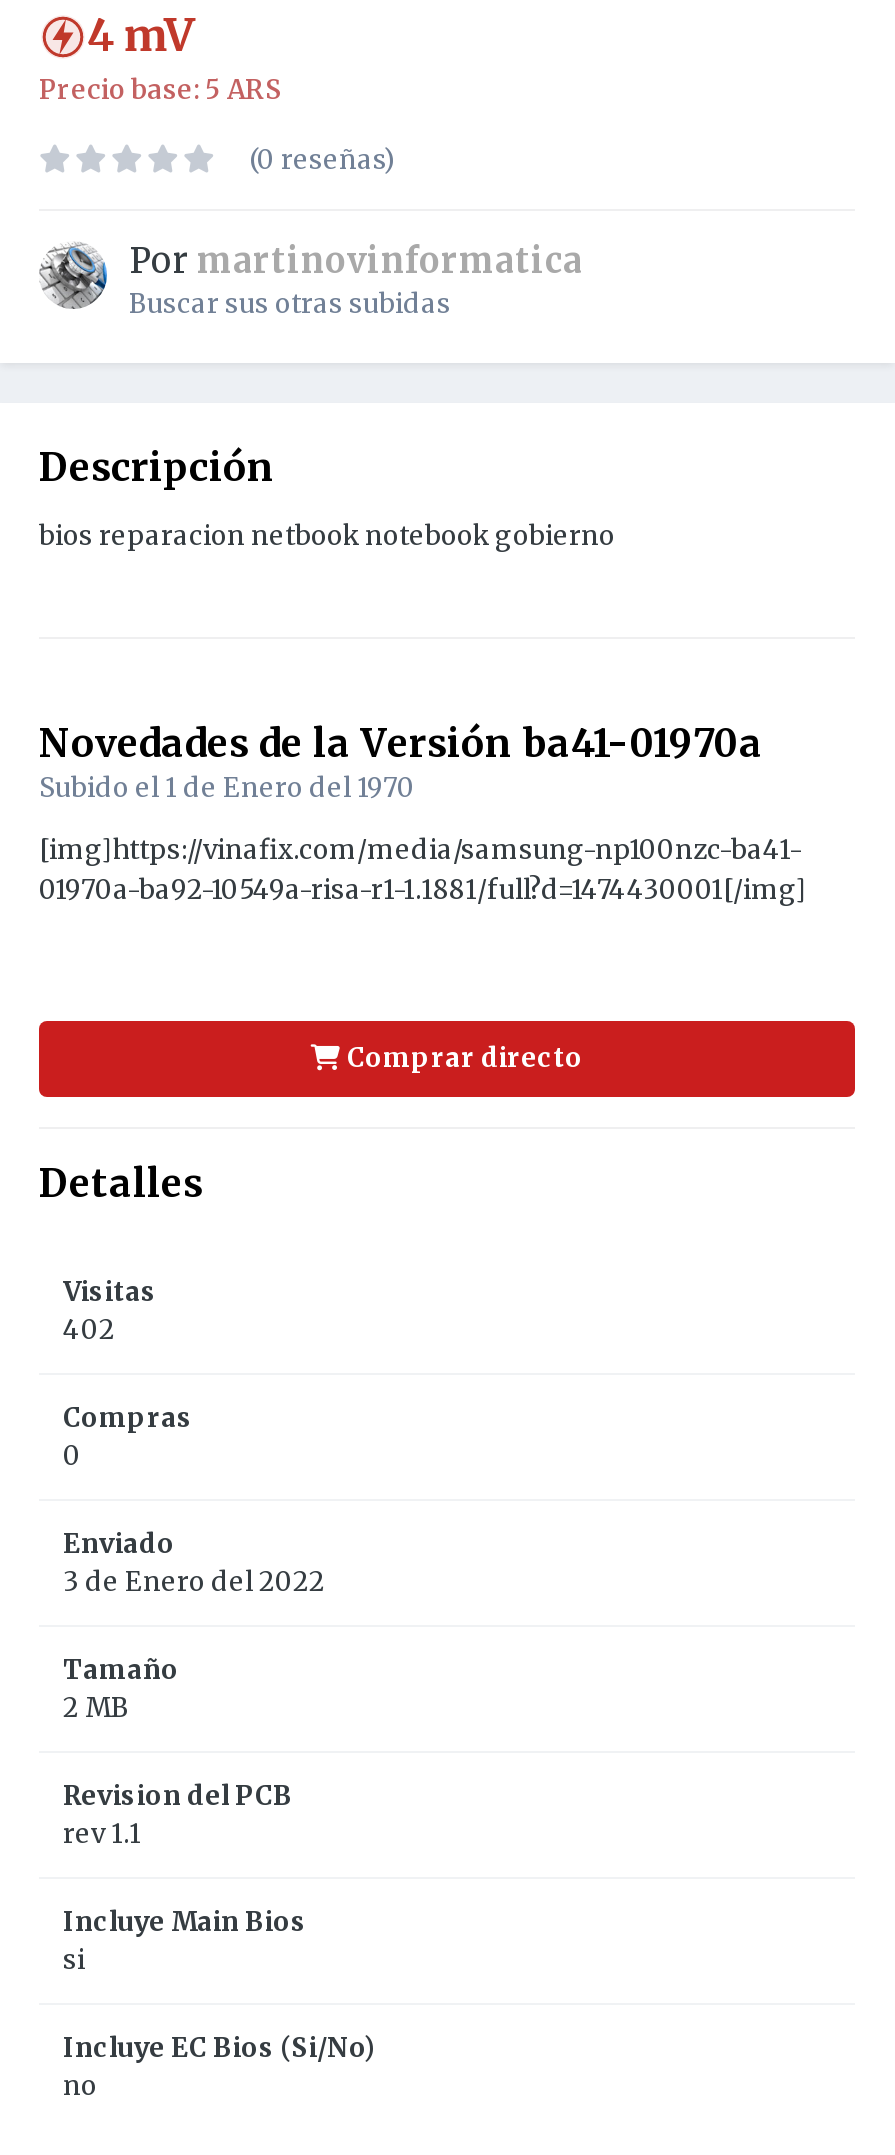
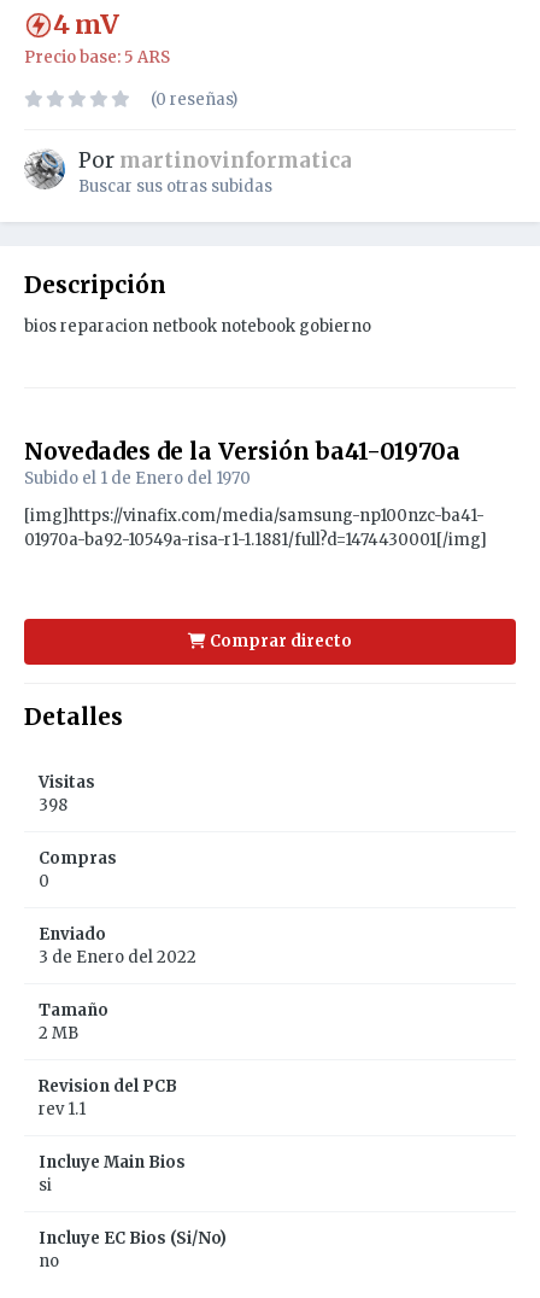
- 402
+ 398
